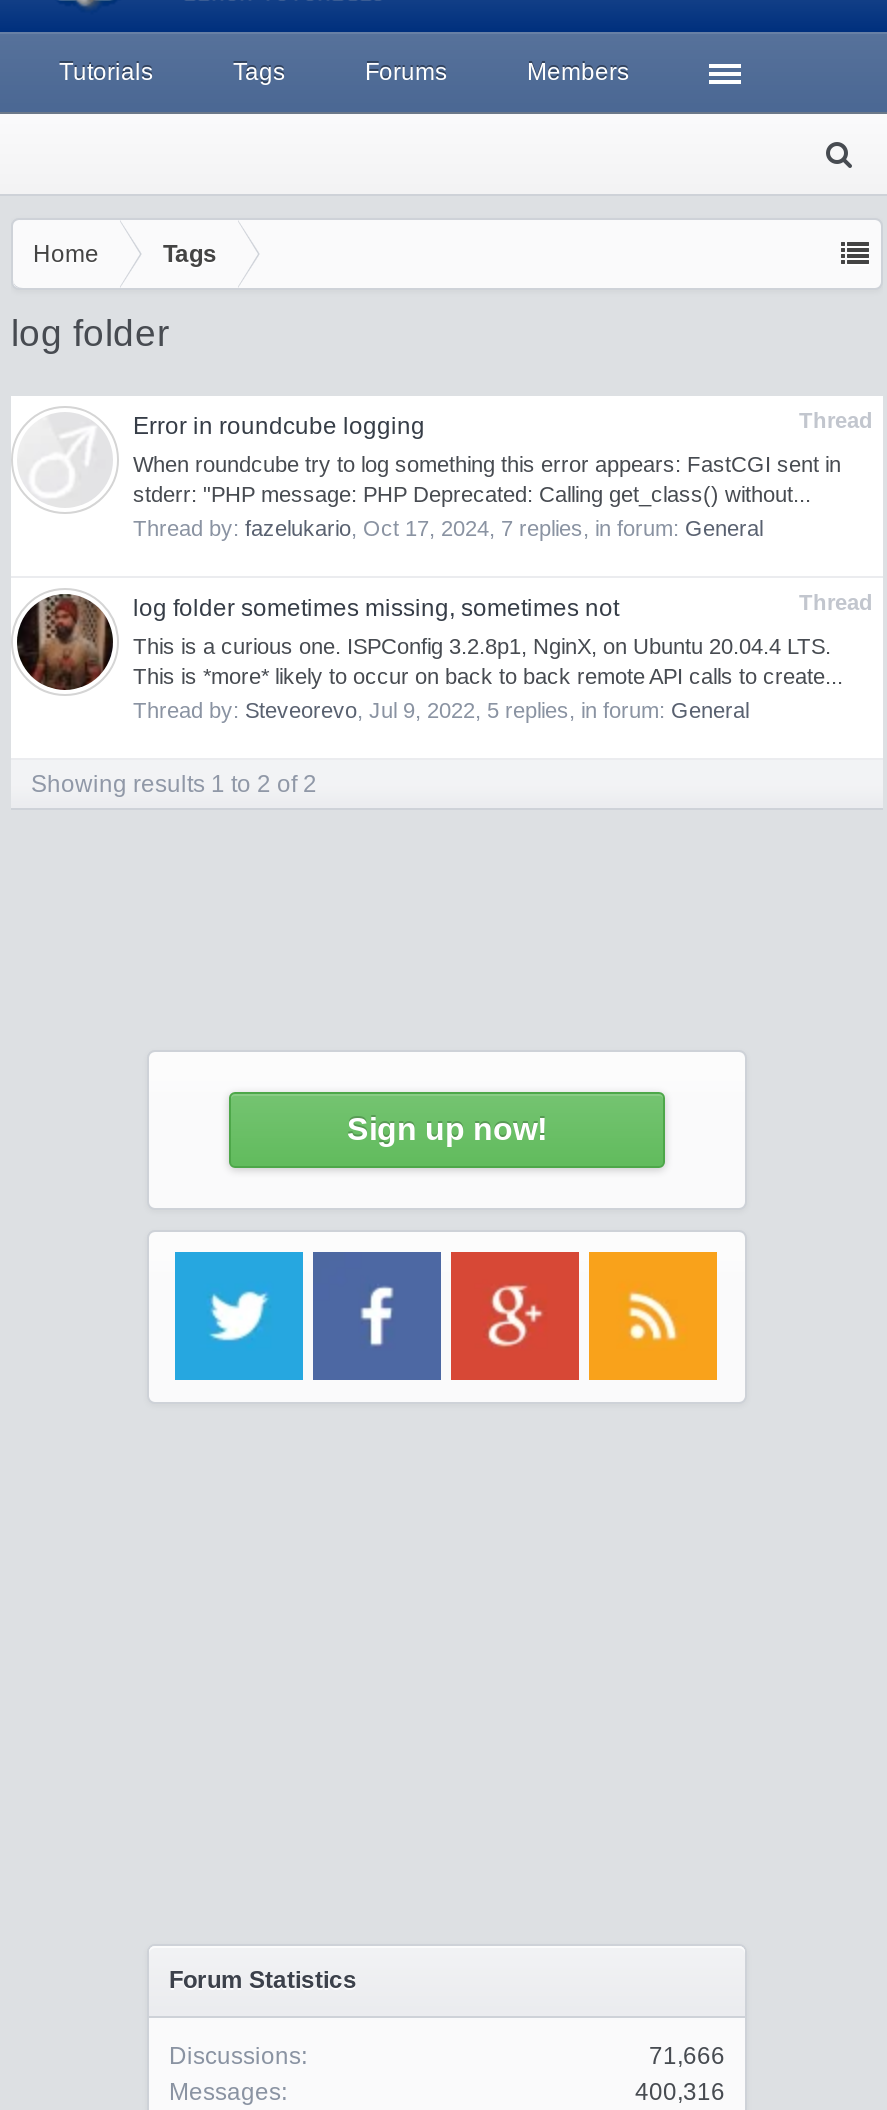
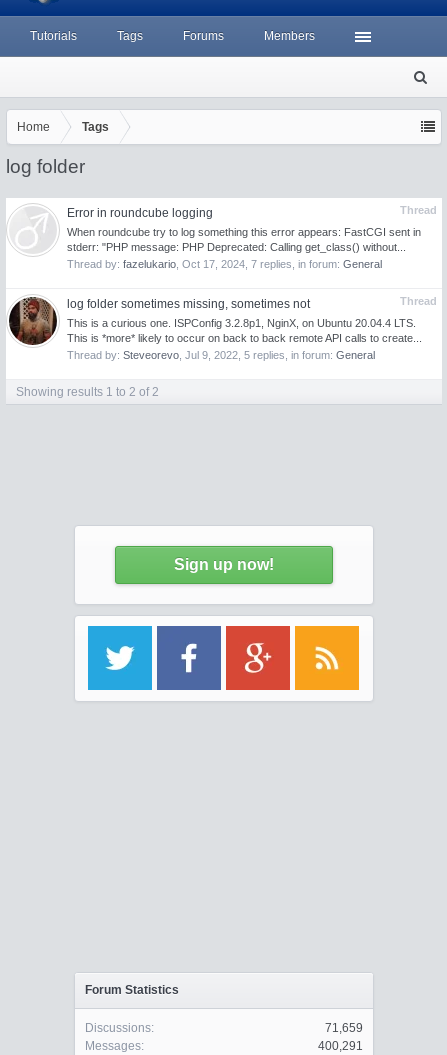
- 71,666
+ 71,659

- 400,316
+ 400,291
